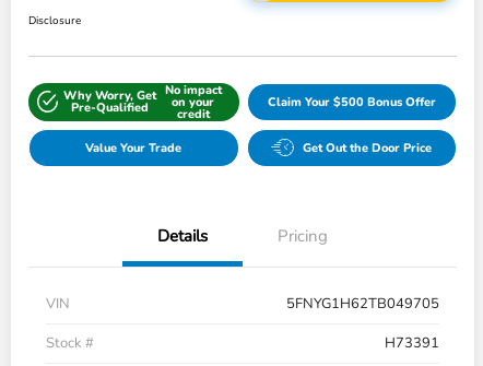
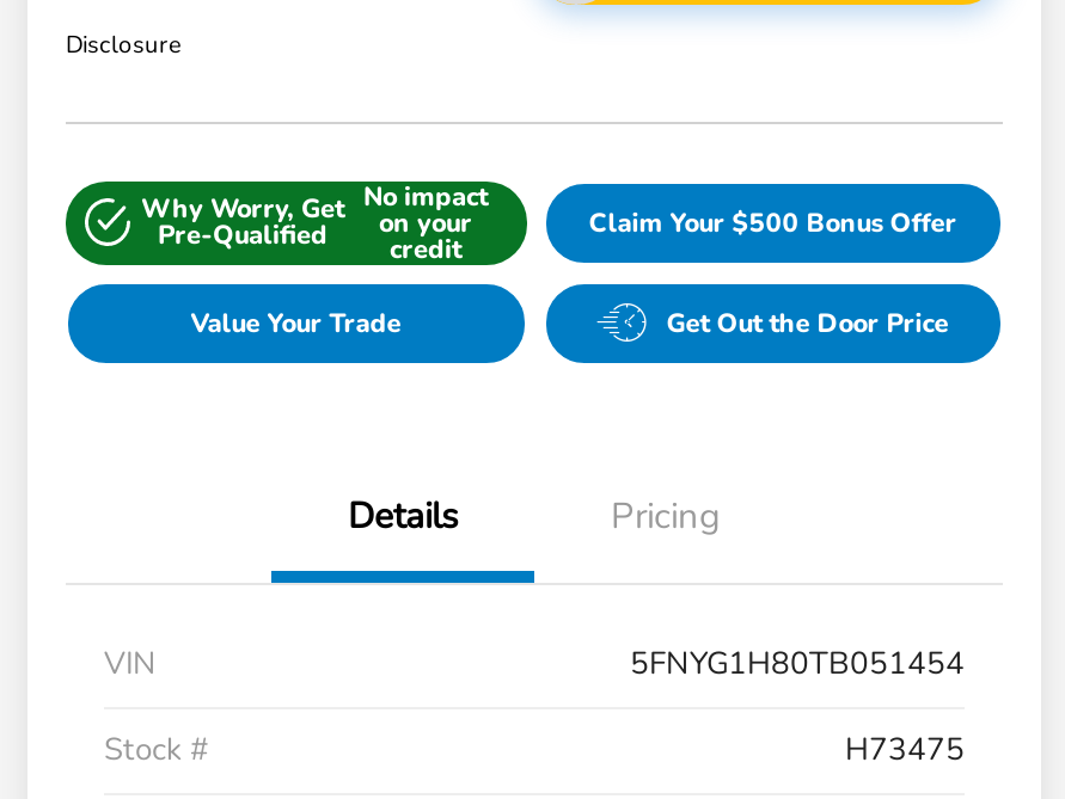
- 5FNYG1H62TB049705
+ 5FNYG1H80TB051454

- H73391
+ H73475
